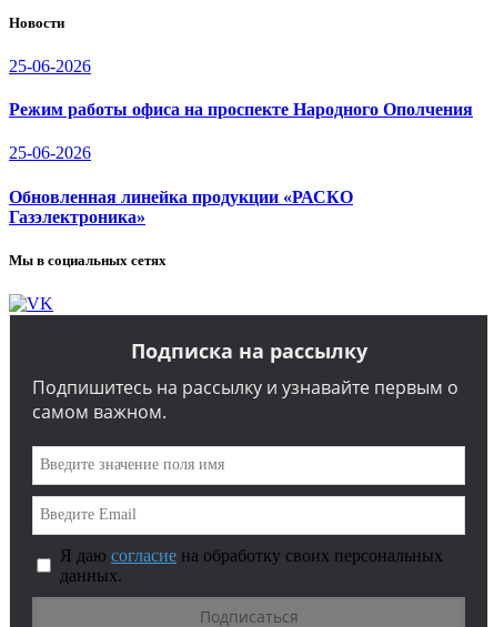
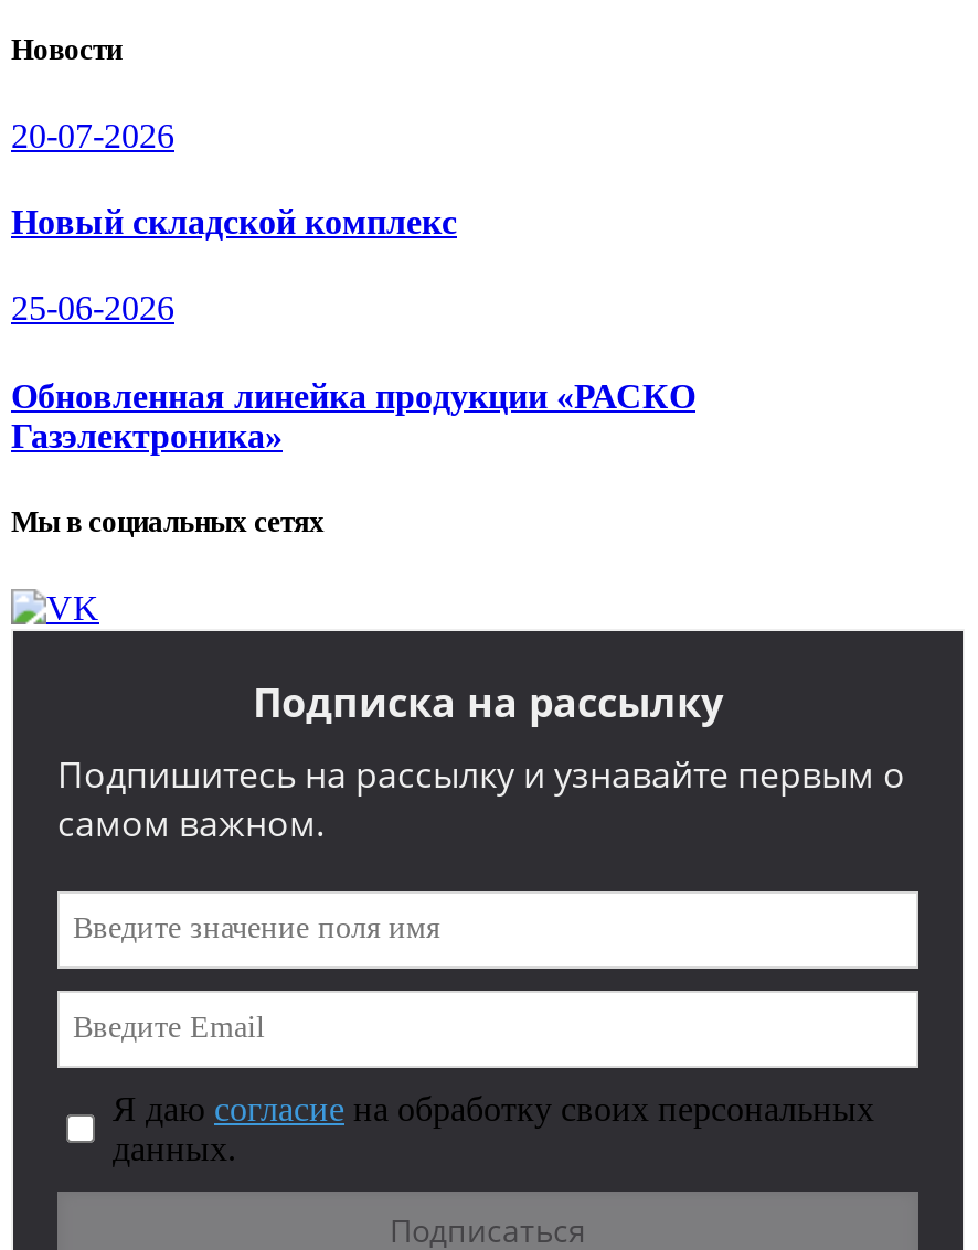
- 25-06-2026
+ 20-07-2026

- Режим работы офиса на проспекте Народного Ополчения
+ Новый складской комплекс
